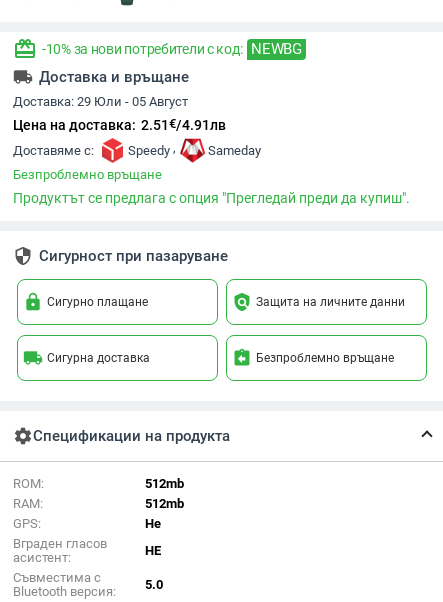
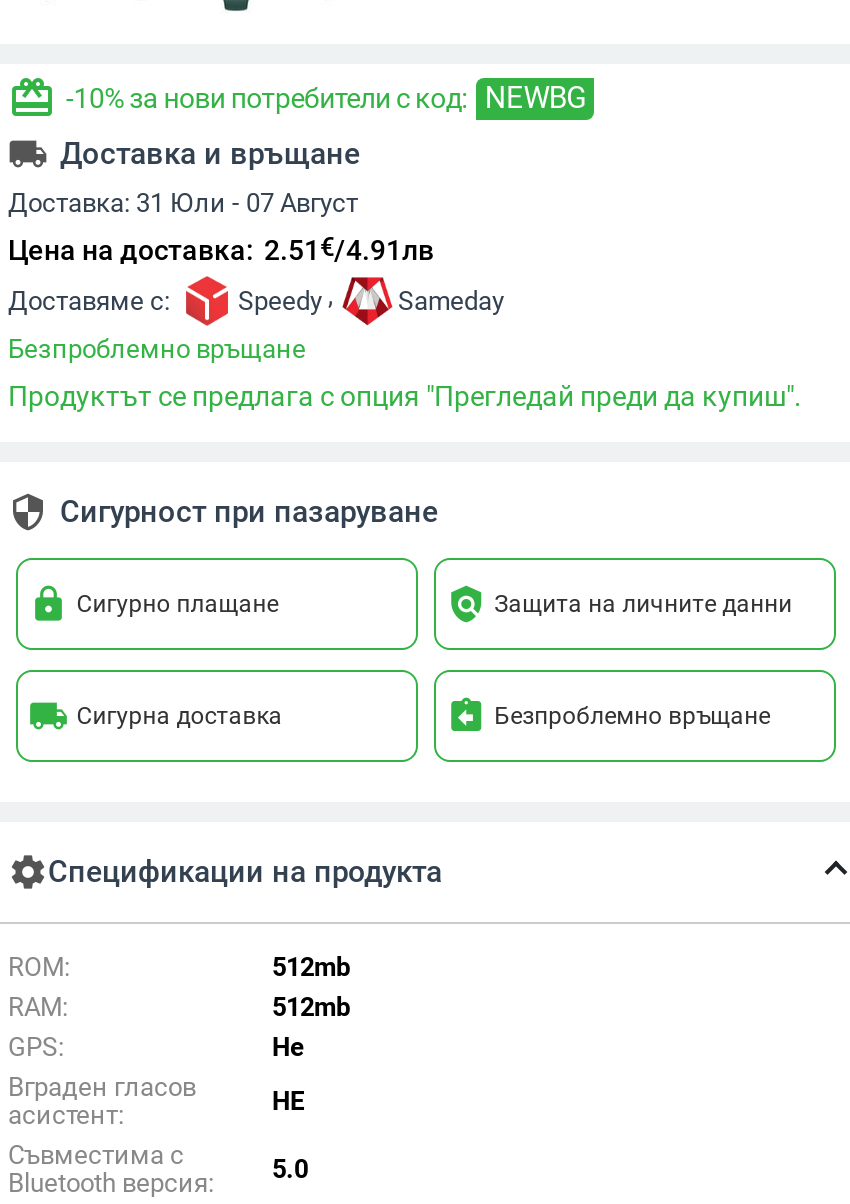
- Доставка: 29 Юли - 05 Август
+ Доставка: 31 Юли - 07 Август
